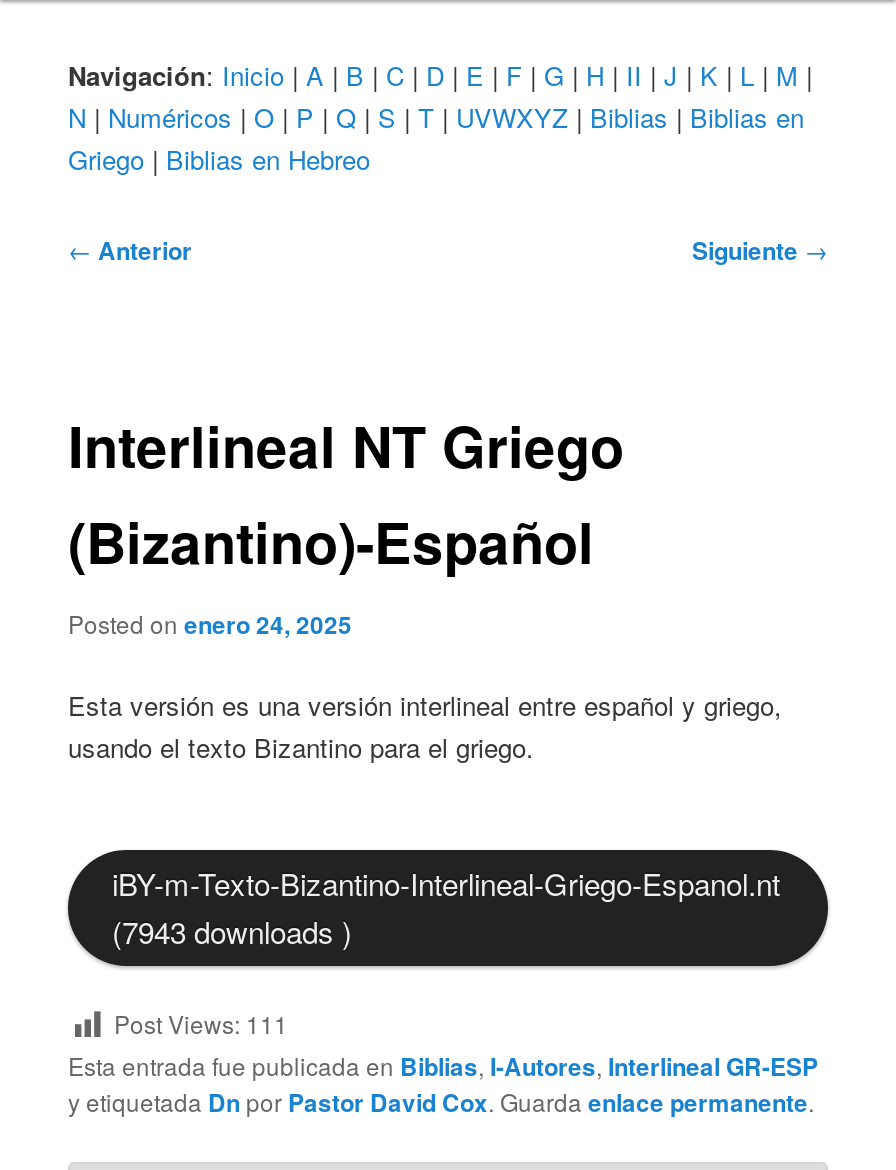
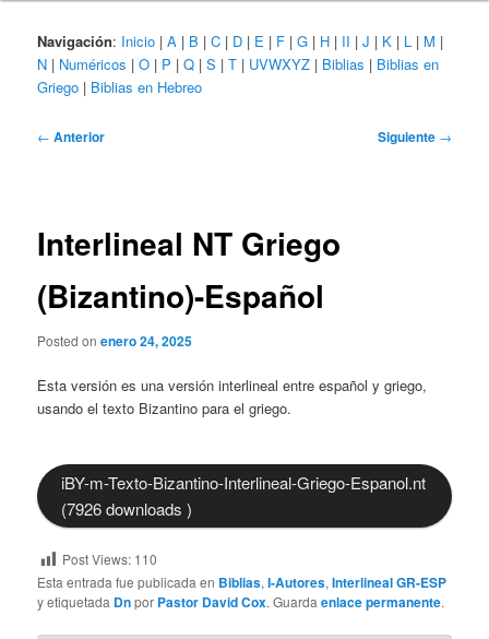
- (7943 downloads )
+ (7926 downloads )

- Post Views: 111
+ Post Views: 110
